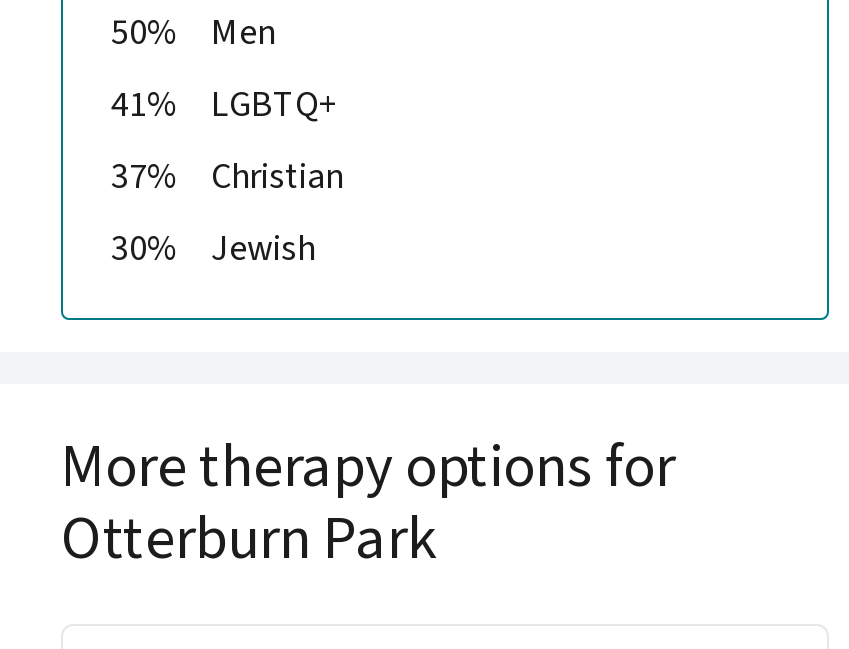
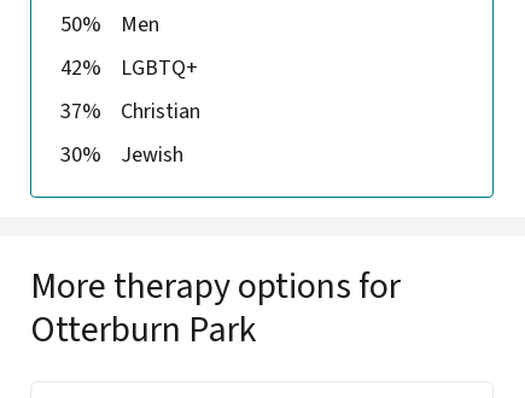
- 41% LGBTQ+
+ 42% LGBTQ+
